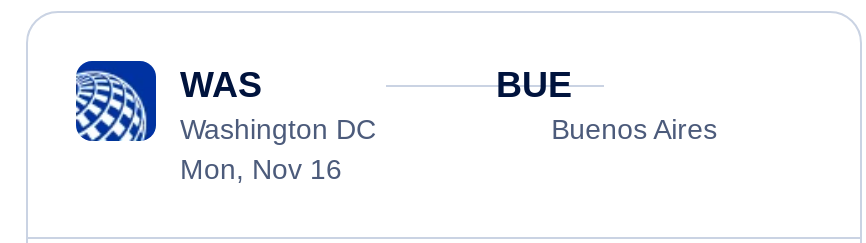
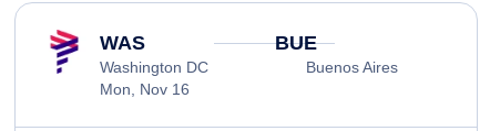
- [image]
+ [image]
